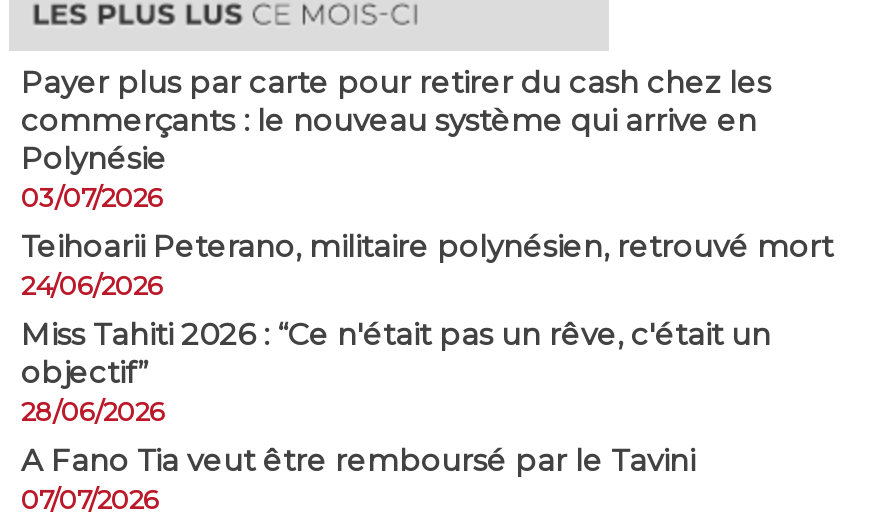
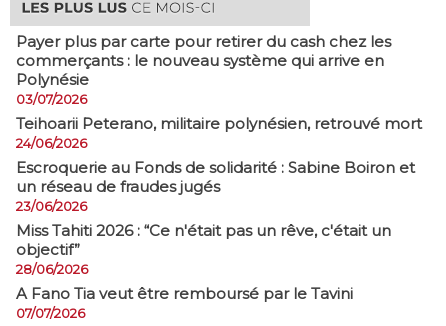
+ Escroquerie au Fonds de solidarité : Sabine Boiron et
+ un réseau de fraudes jugés
+ 23/06/2026
